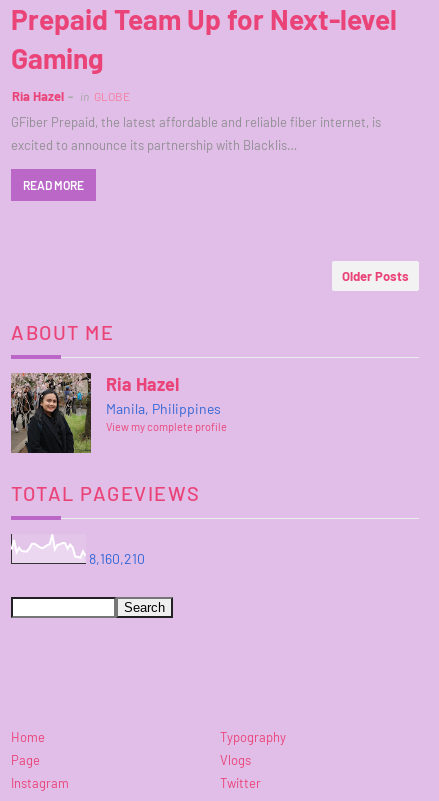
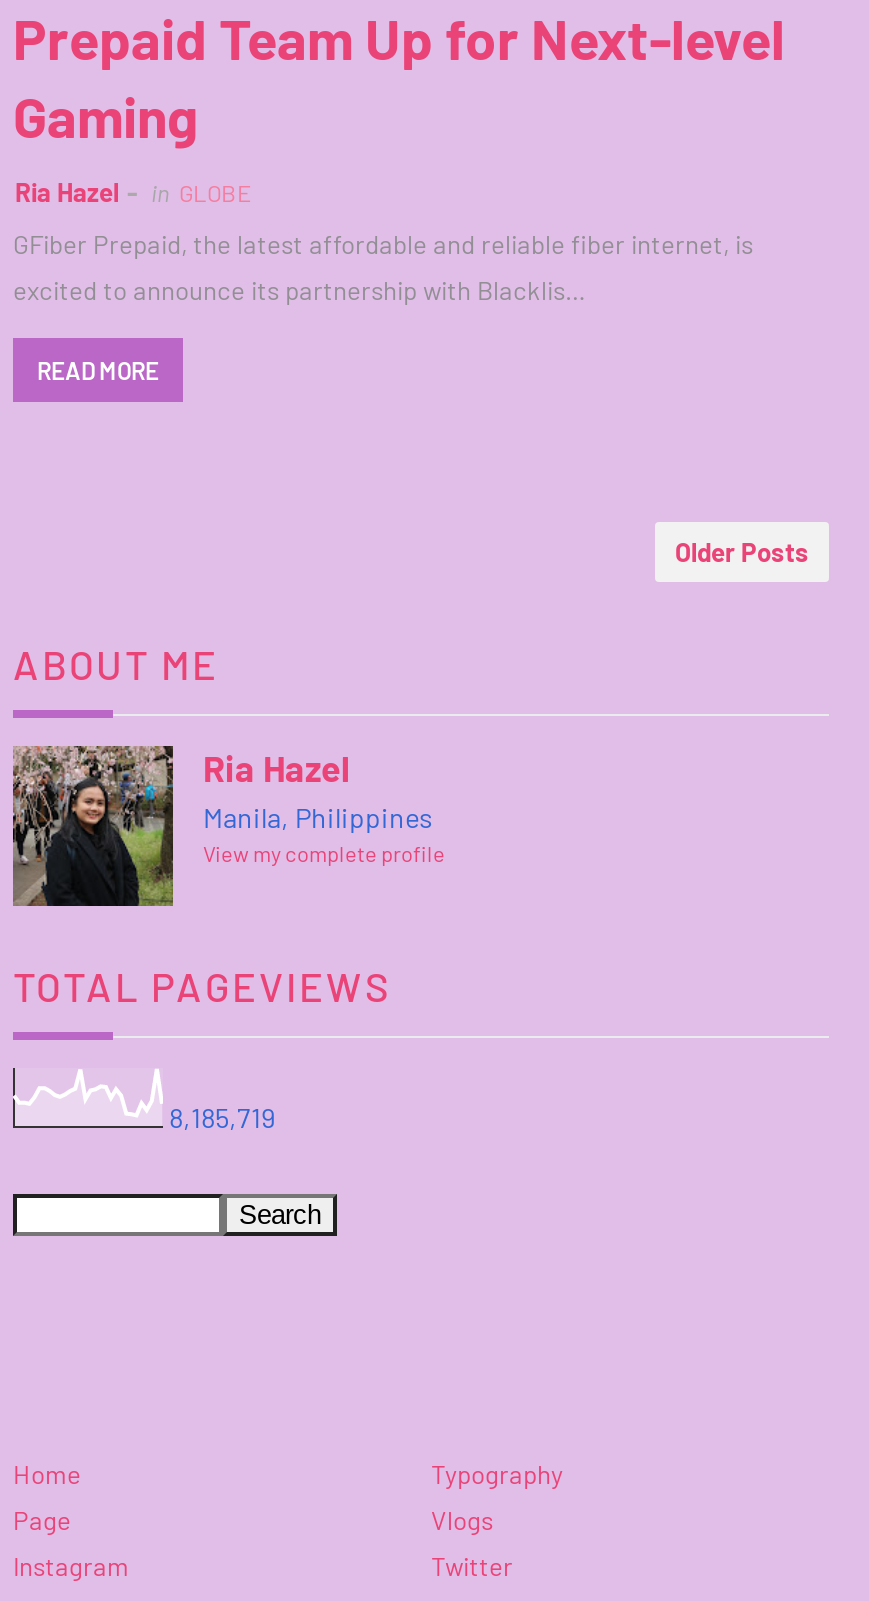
- 8,160,210
+ 8,185,719
